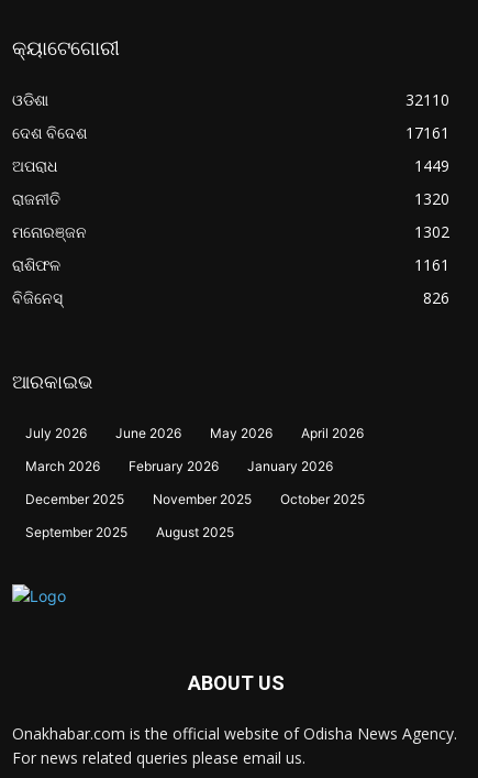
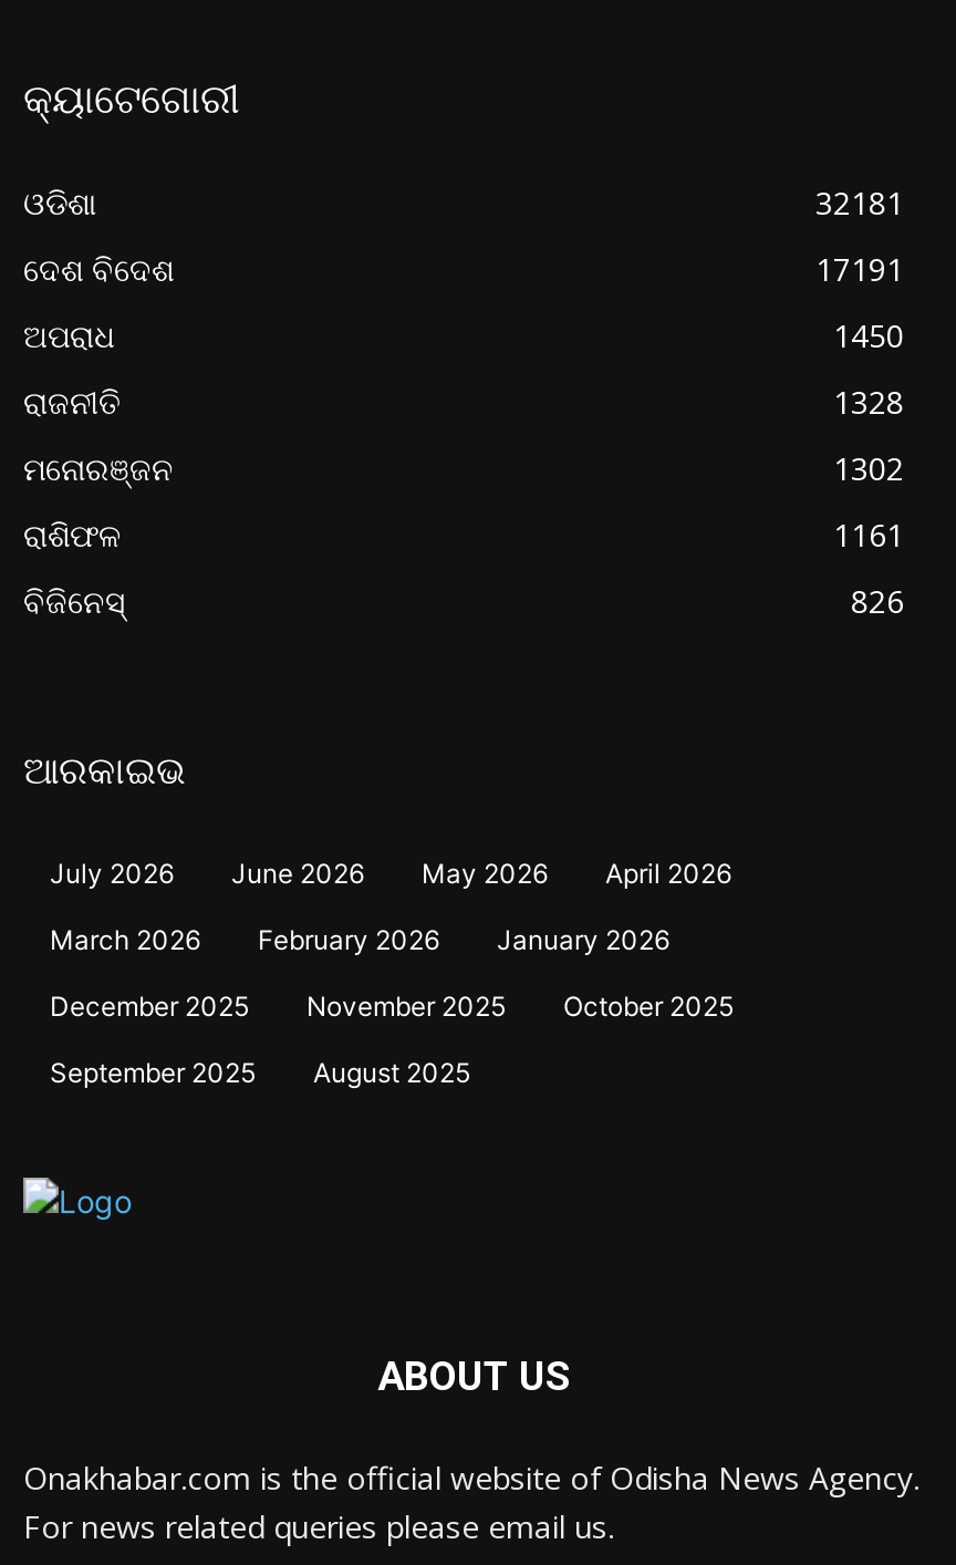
- 32110
+ 32181

- 17161
+ 17191

- 1449
+ 1450

- 1320
+ 1328
